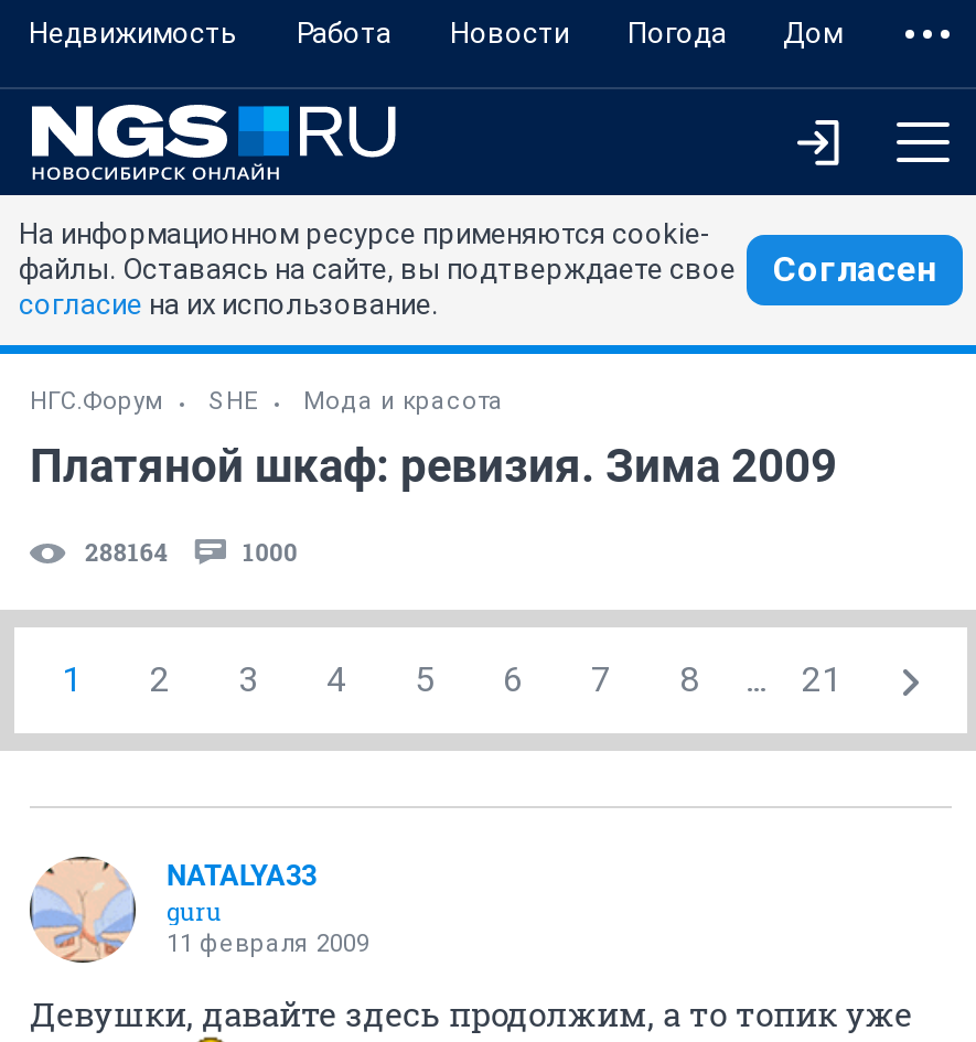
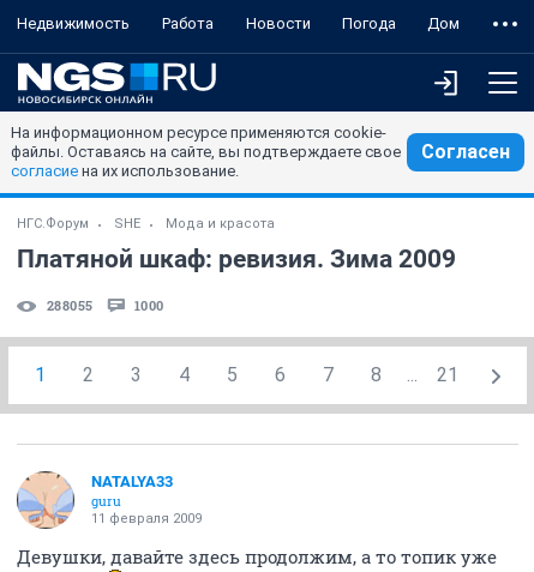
- 288164
+ 288055
